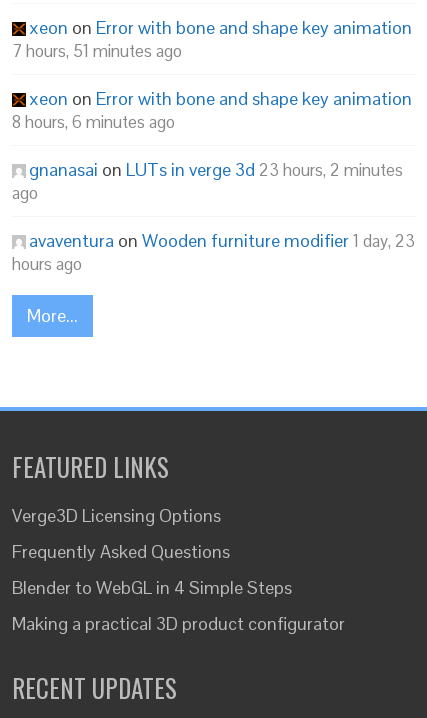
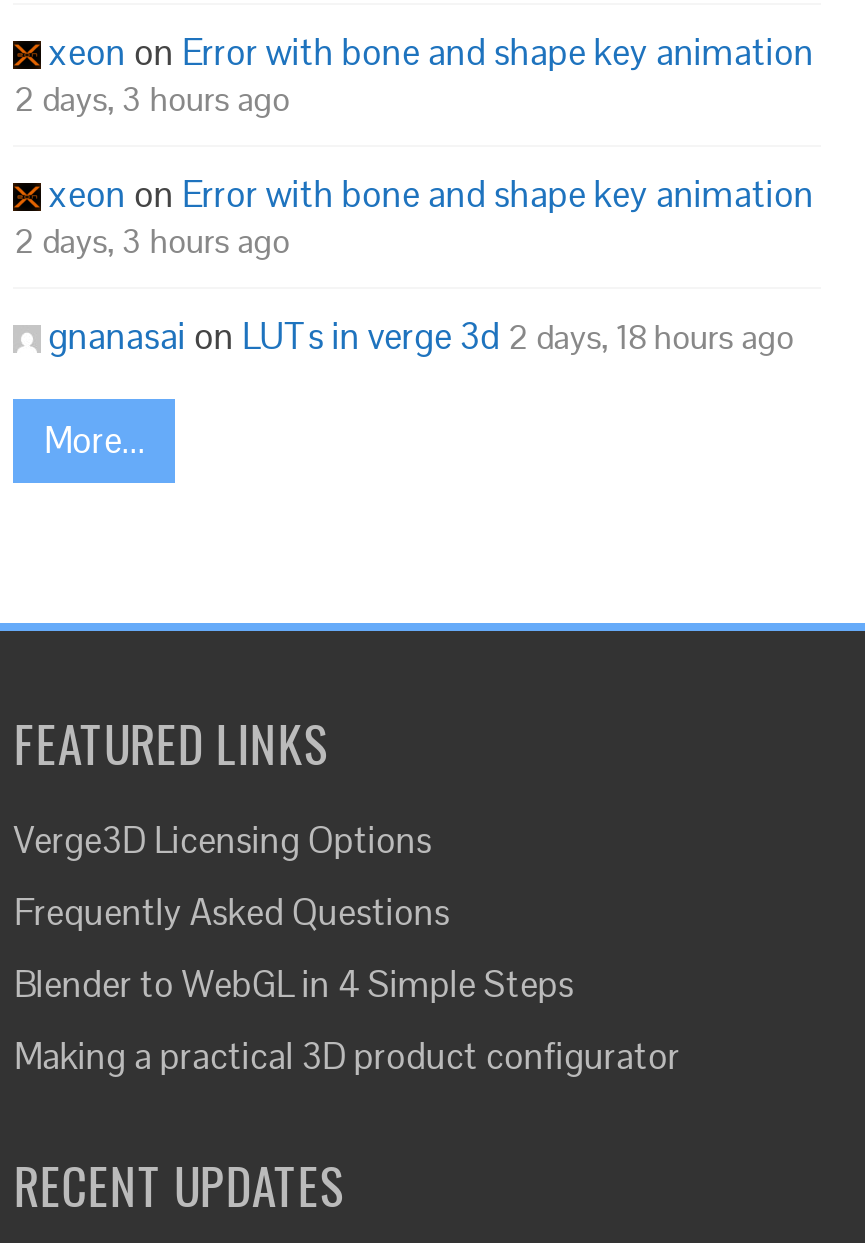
- 7 hours, 51 minutes ago
+ 2 days, 3 hours ago

- 8 hours, 6 minutes ago
- gnanasai on LUTs in verge 3d 23 hours, 2 minutes
- ago
- avaventura on Wooden furniture modifier 1 day, 23
- hours ago
+ 2 days, 3 hours ago
+ gnanasai on LUTs in verge 3d 2 days, 18 hours ago
